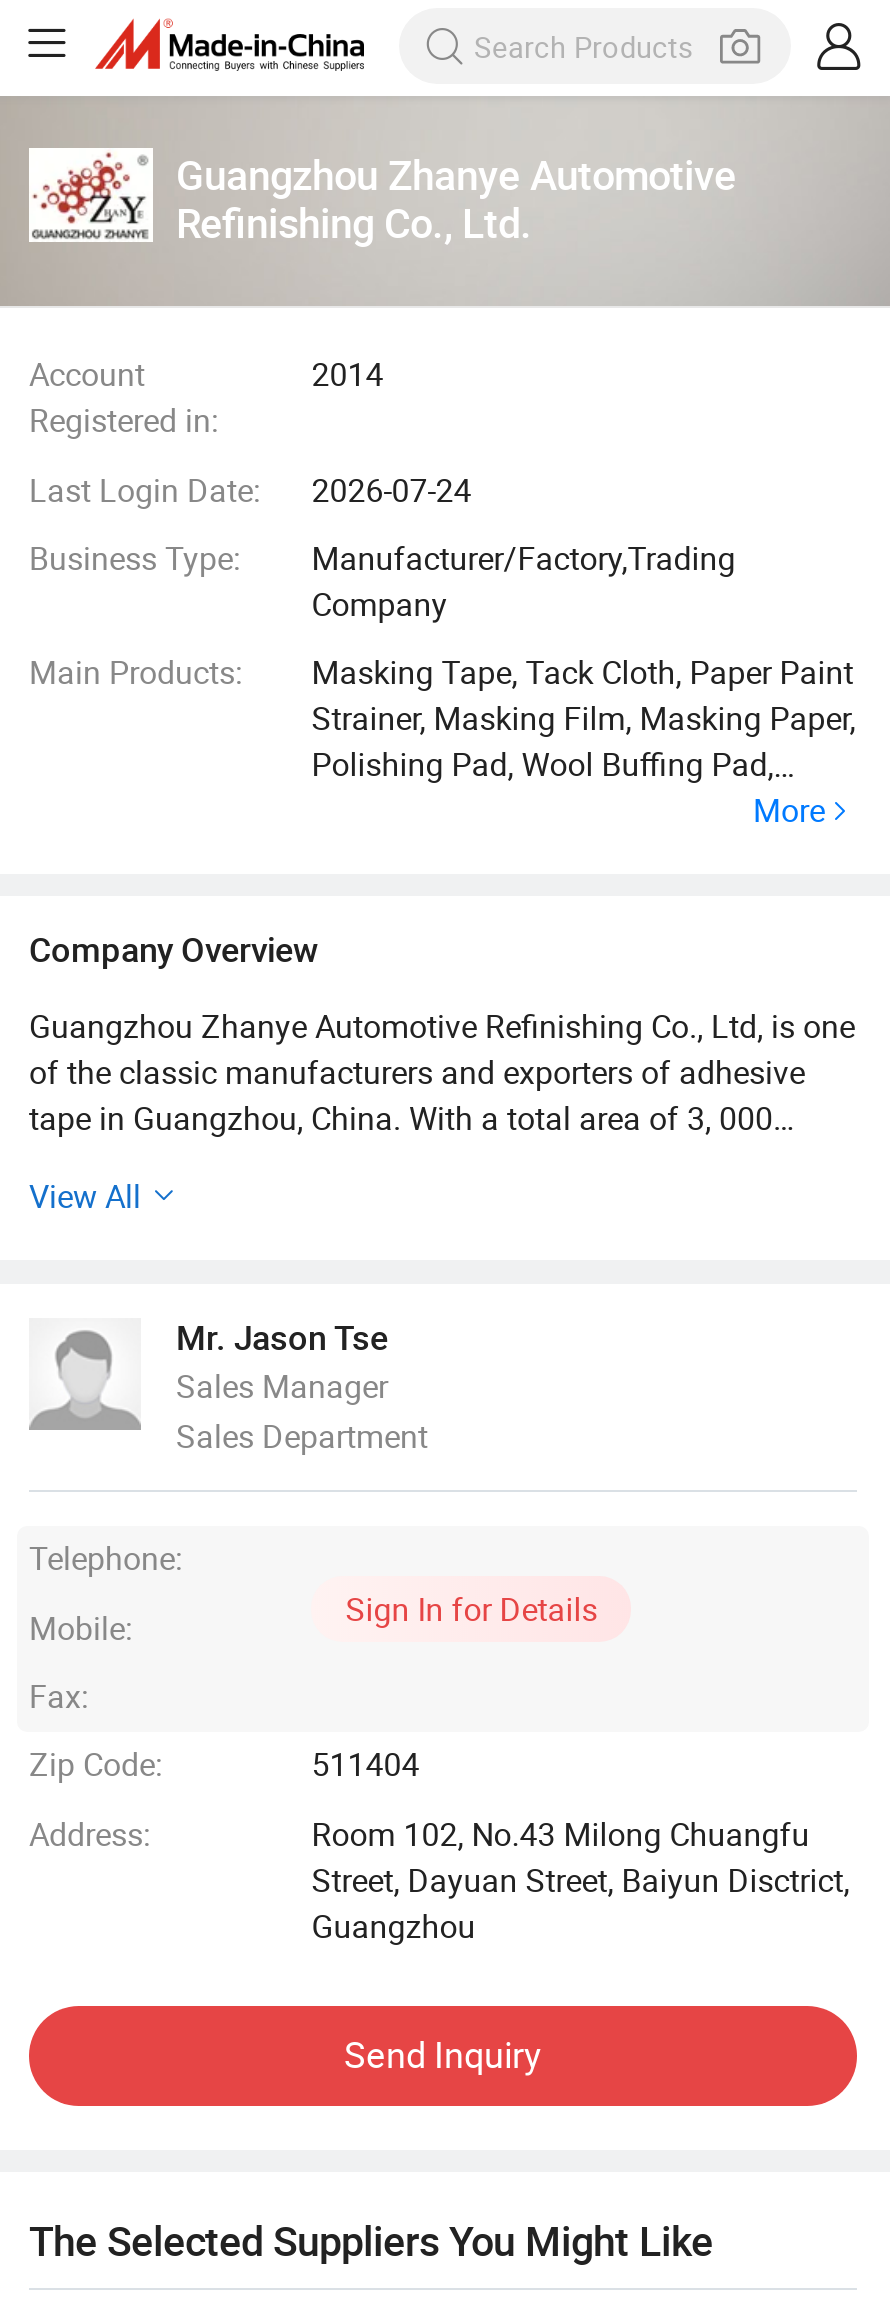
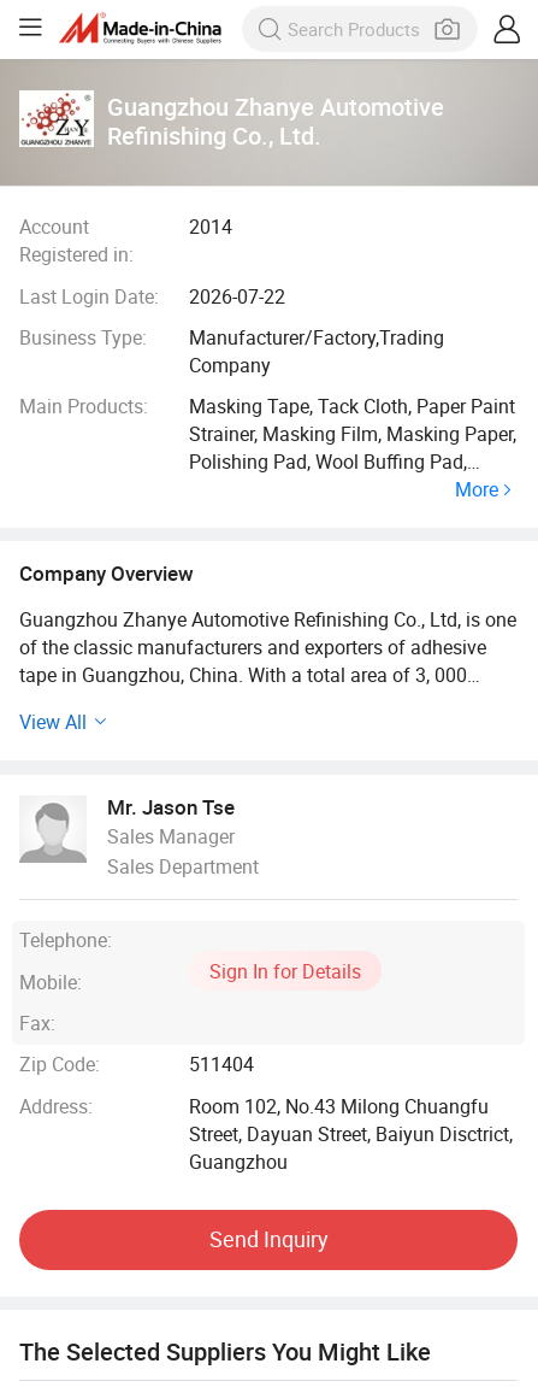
- Last Login Date: 2026-07-24
+ Last Login Date: 2026-07-22
